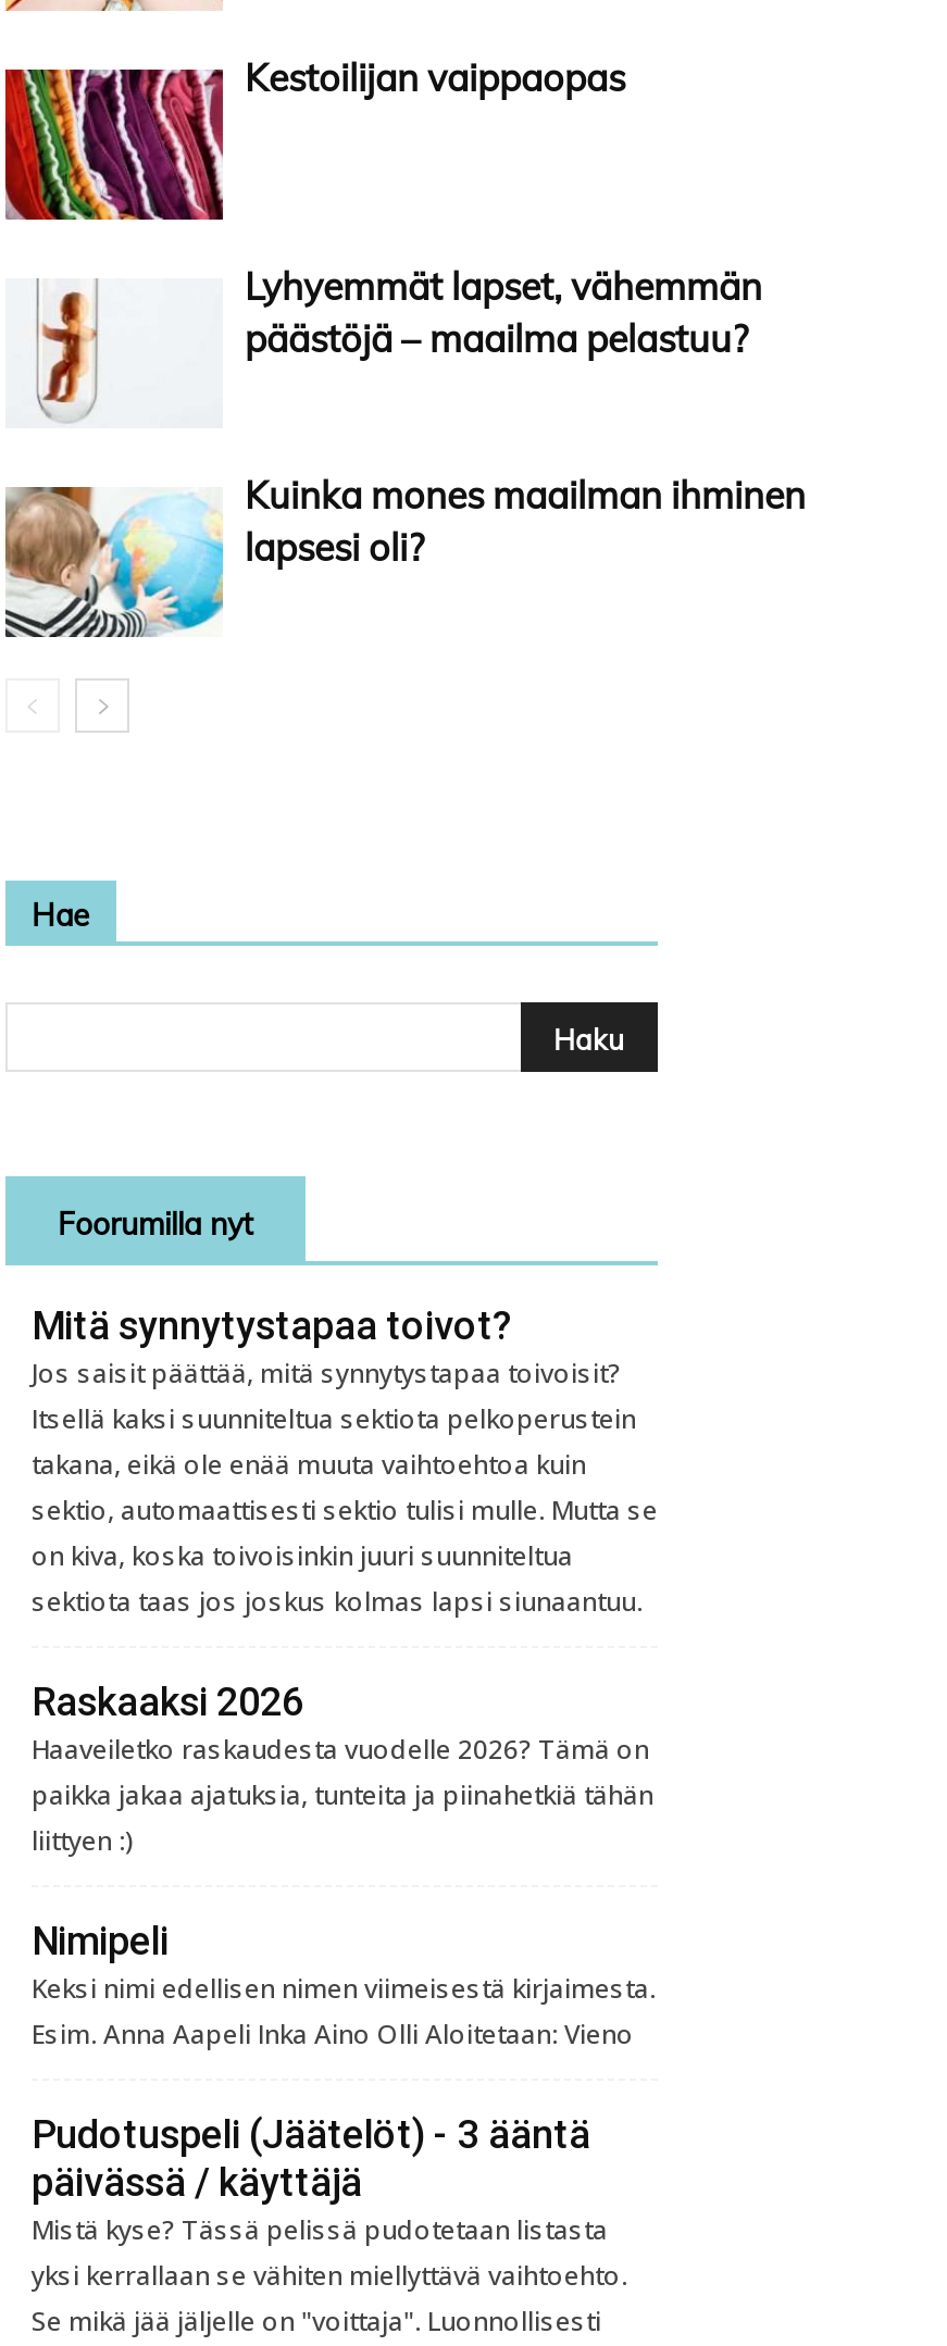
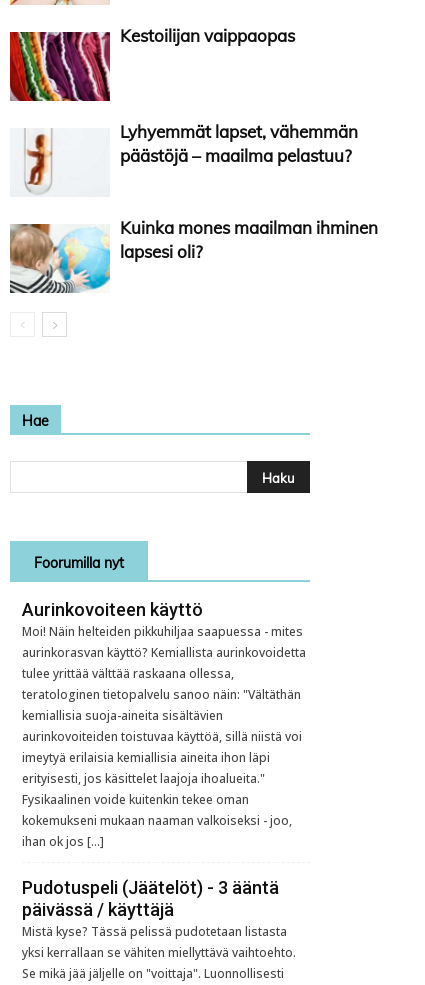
- Mitä synnytystapaa toivot?
- Jos saisit päättää, mitä synnytystapaa toivoisit?
- Itsellä kaksi suunniteltua sektiota pelkoperustein
- takana, eikä ole enää muuta vaihtoehtoa kuin
- sektio, automaattisesti sektio tulisi mulle. Mutta se
- on kiva, koska toivoisinkin juuri suunniteltua
- sektiota taas jos joskus kolmas lapsi siunaantuu.
- Raskaaksi 2026
- Haaveiletko raskaudesta vuodelle 2026? Tämä on
- paikka jakaa ajatuksia, tunteita ja piinahetkiä tähän
- liittyen :)
- Nimipeli
- Keksi nimi edellisen nimen viimeisestä kirjaimesta.
- Esim. Anna Aapeli Inka Aino Olli Aloitetaan: Vieno
+ Aurinkovoiteen käyttö
+ Moi! Näin helteiden pikkuhiljaa saapuessa - mites
+ aurinkorasvan käyttö? Kemiallista aurinkovoidetta
+ tulee yrittää välttää raskaana ollessa,
+ teratologinen tietopalvelu sanoo näin: "Vältäthän
+ kemiallisia suoja-aineita sisältävien
+ aurinkovoiteiden toistuvaa käyttöä, sillä niistä voi
+ imeytyä erilaisia kemiallisia aineita ihon läpi
+ erityisesti, jos käsittelet laajoja ihoalueita."
+ Fysikaalinen voide kuitenkin tekee oman
+ kokemukseni mukaan naaman valkoiseksi - joo,
+ ihan ok jos […]
